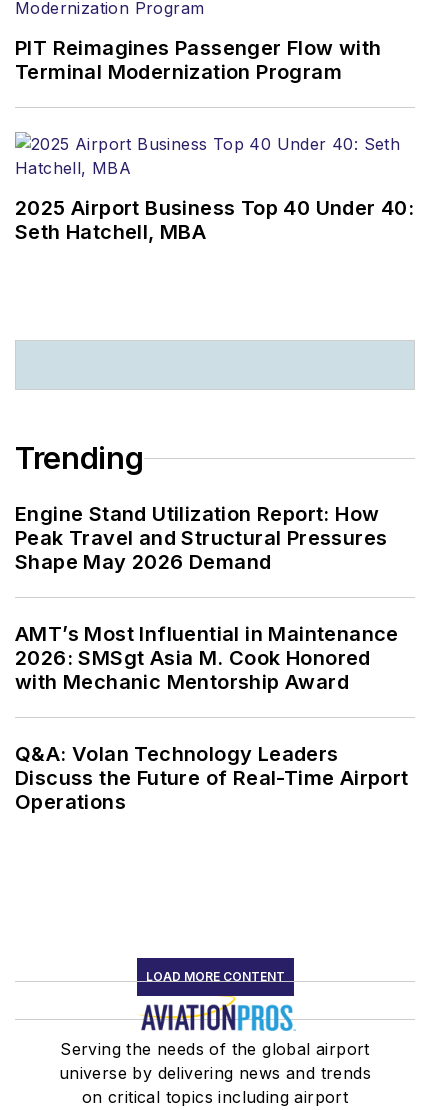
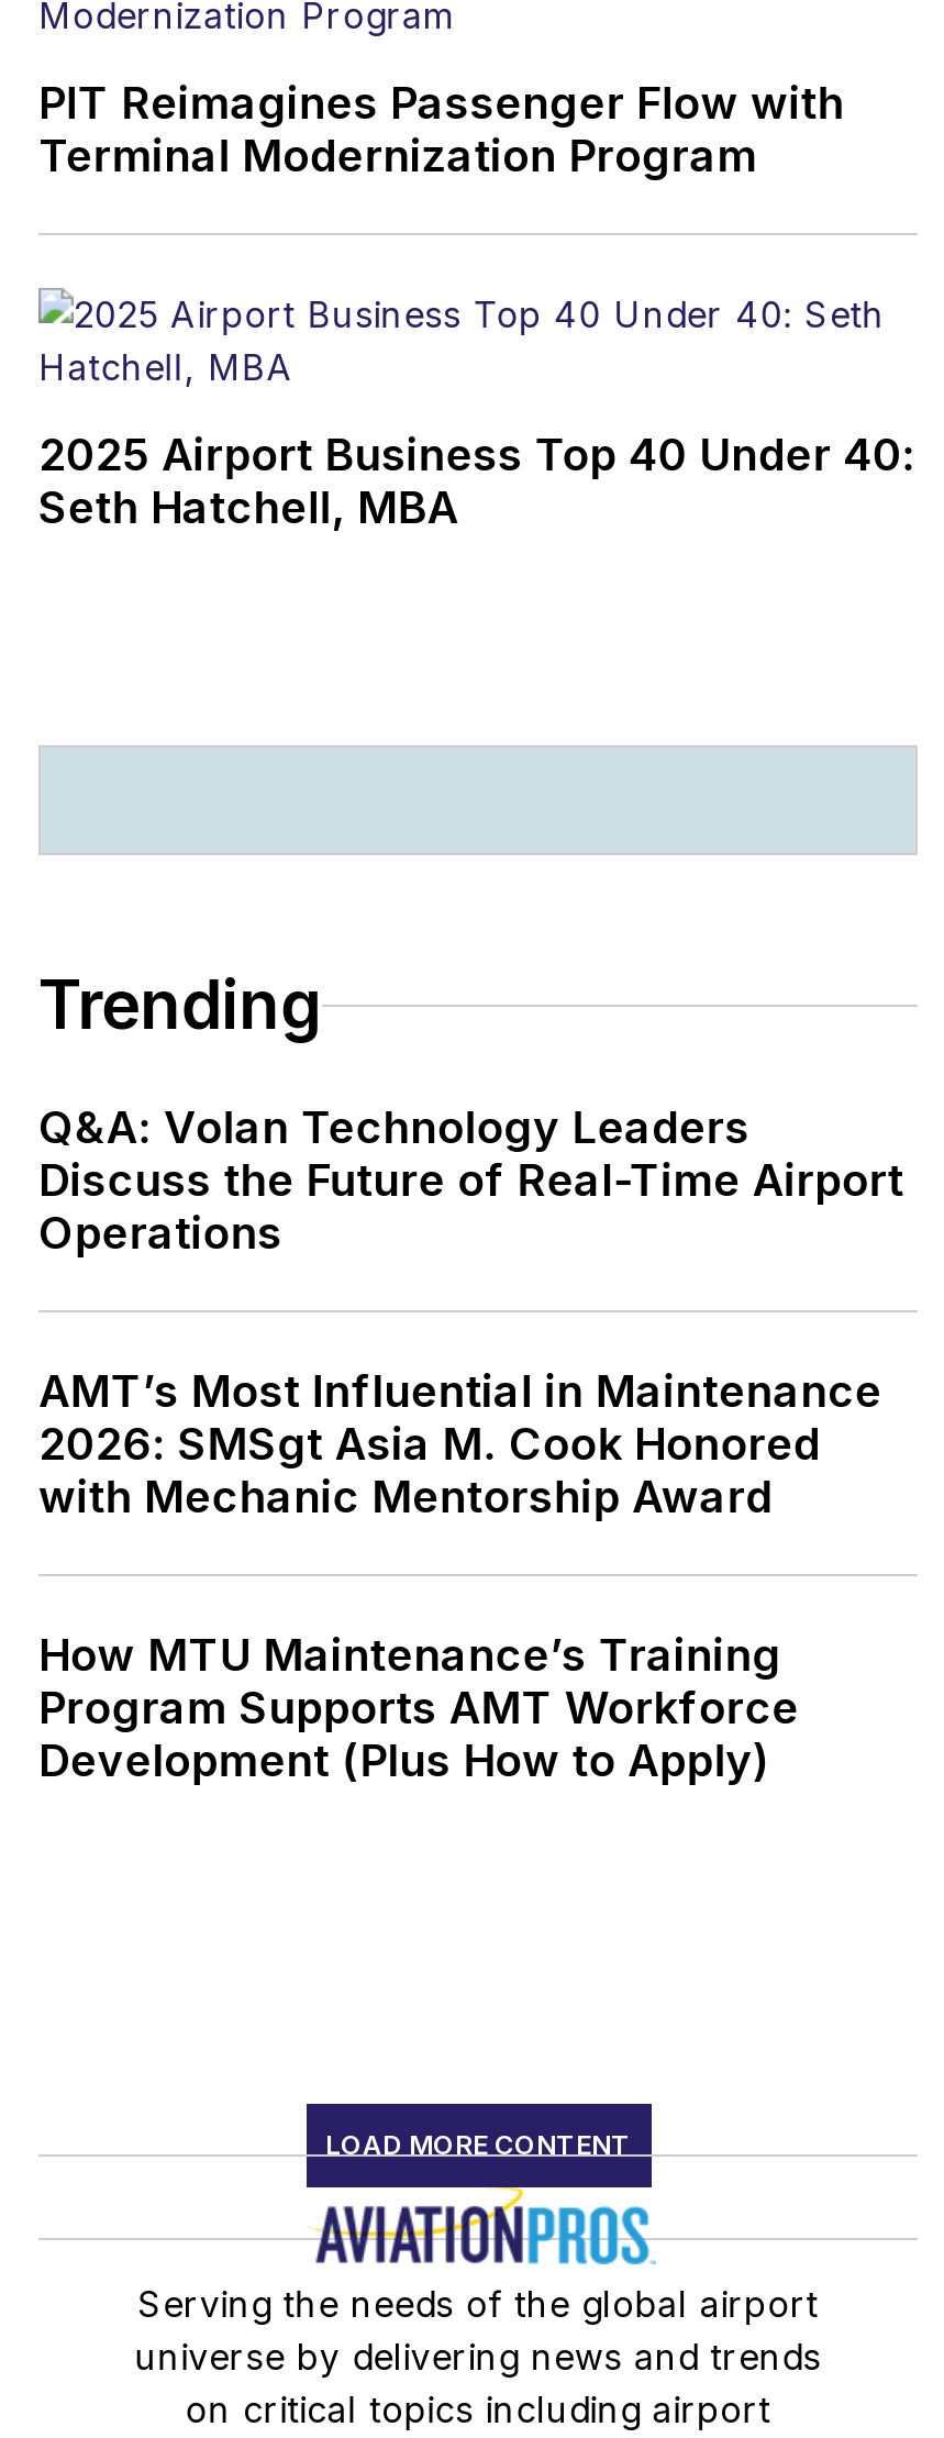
- Engine Stand Utilization Report: How
- Peak Travel and Structural Pressures
- Shape May 2026 Demand

+ How MTU Maintenance’s Training
+ Program Supports AMT Workforce
+ Development (Plus How to Apply)

moved up: Q&A: Volan Technology Leaders | Discuss the Future of Real-Time Airport | Operations
